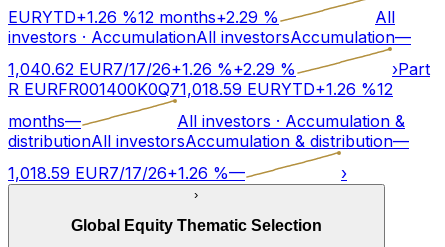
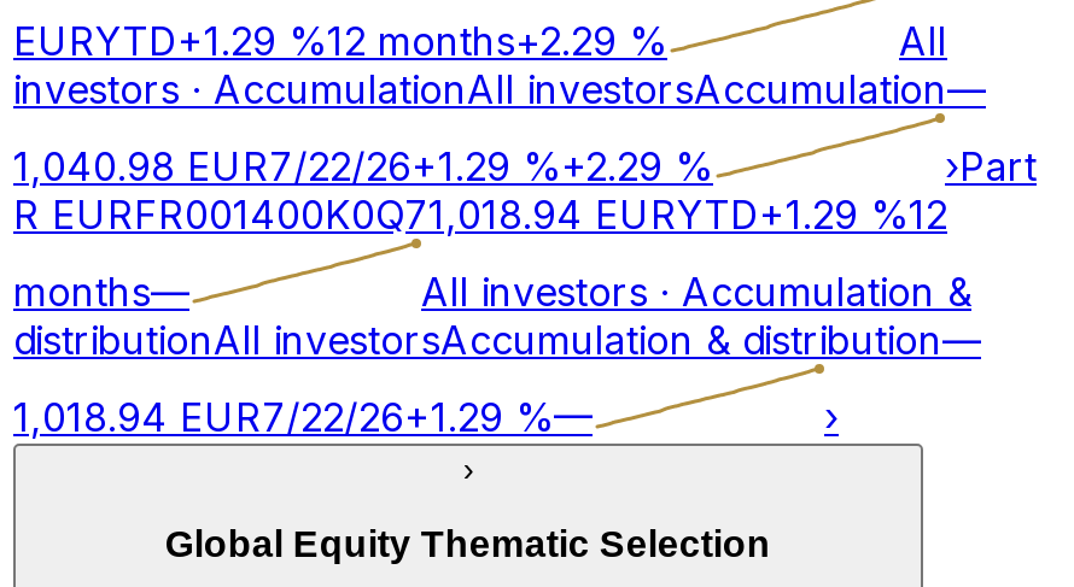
- EURYTD+1.26%12 months+2.29%
+ EURYTD+1.29%12 months+2.29%

- 1,040.62 EUR7/17/26+1.26%+2.29%
+ 1,040.98 EUR7/22/26+1.29%+2.29%

- R EURFR001400K0Q71,018.59 EURYTD+1.26%12
+ R EURFR001400K0Q71,018.94 EURYTD+1.29%12

- 1,018.59 EUR7/17/26+1.26%—
+ 1,018.94 EUR7/22/26+1.29%—
